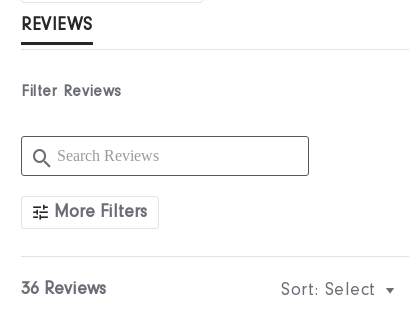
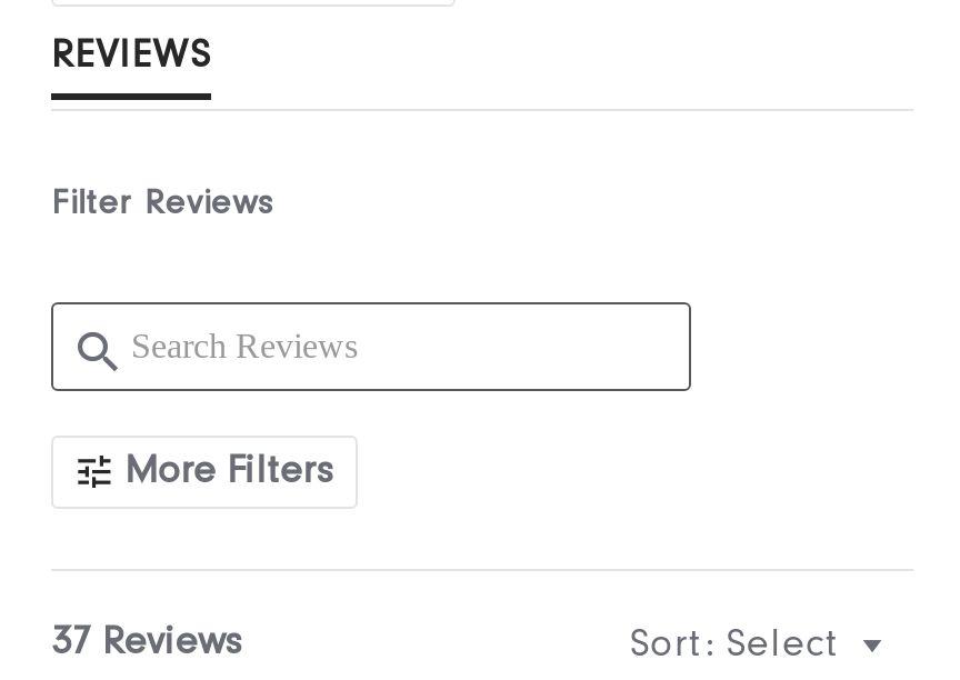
- 36 Reviews
+ 37 Reviews
